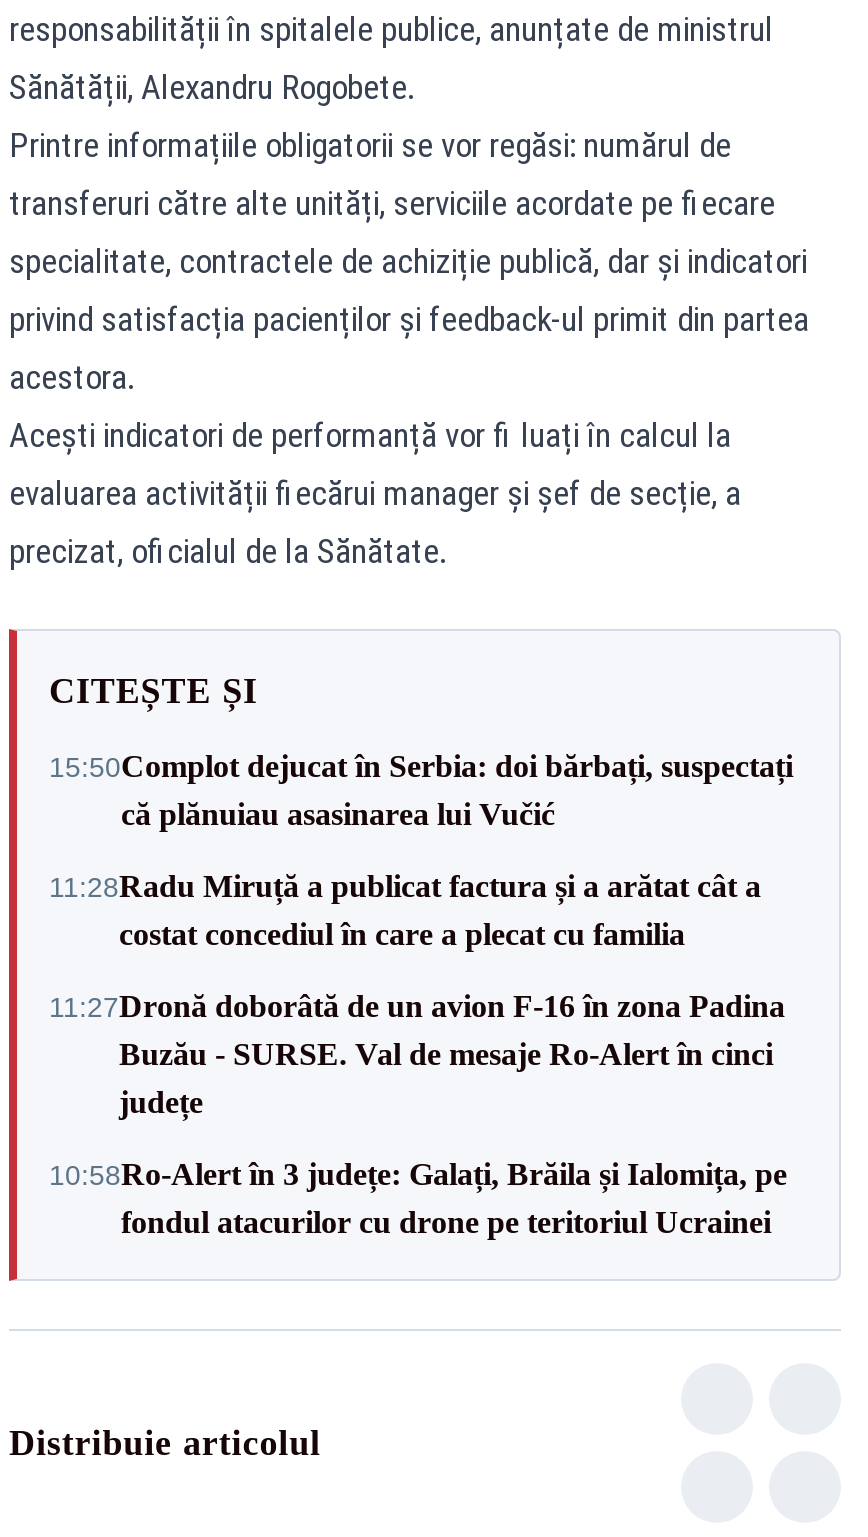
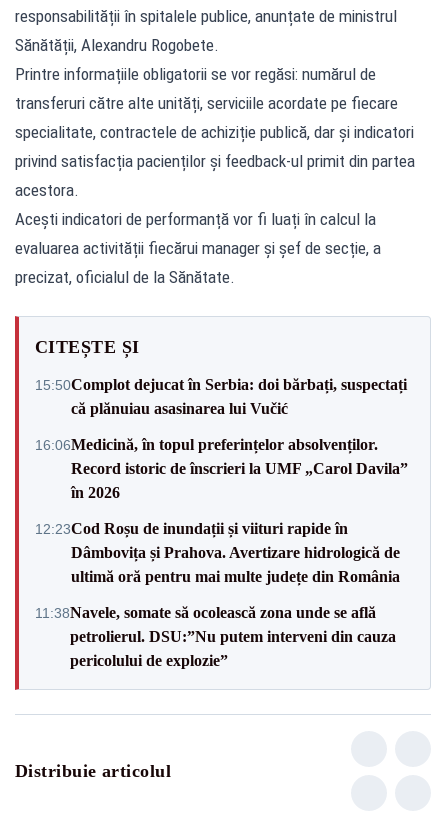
- 11:28Radu Miruță a publicat factura și a arătat cât a
- costat concediul în care a plecat cu familia
+ 16:06Medicină, în topul preferințelor absolvenților.
+ Record istoric de înscrieri la UMF „Carol Davila”
+ în 2026

- 11:27Dronă doborâtă de un avion F‑16 în zona Padina
- Buzău - SURSE. Val de mesaje Ro‑Alert în cinci
- județe
+ 12:23Cod Roșu de inundații și viituri rapide în
+ Dâmbovița și Prahova. Avertizare hidrologică de
+ ultimă oră pentru mai multe județe din România

- 10:58Ro‑Alert în 3 județe: Galați, Brăila și Ialomița, pe
- fondul atacurilor cu drone pe teritoriul Ucrainei
+ 11:38Navele, somate să ocolească zona unde se află
+ petrolierul. DSU:”Nu putem interveni din cauza
+ pericolului de explozie”
